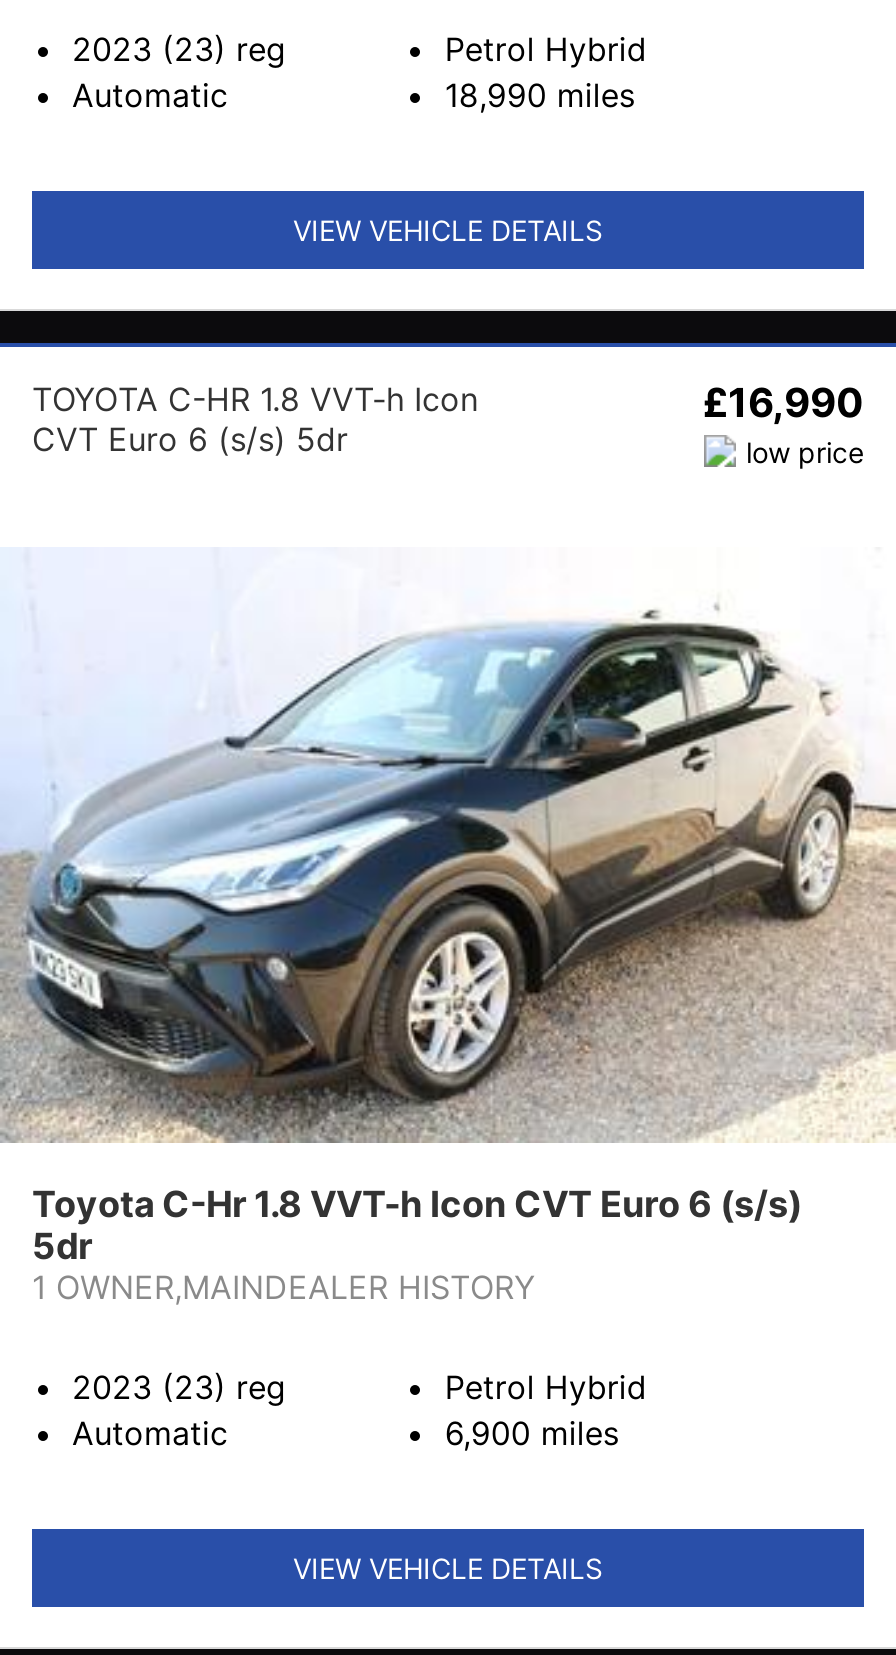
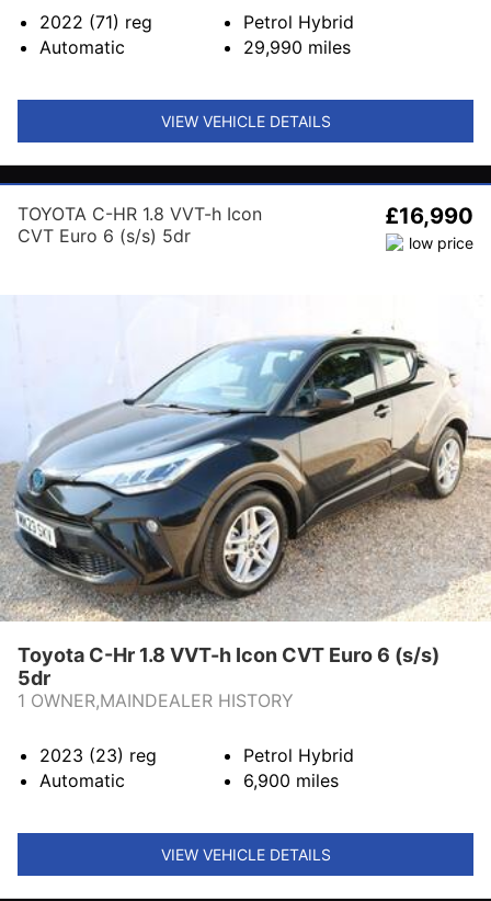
- 2023 (23) reg
+ 2022 (71) reg

- 18,990 miles
+ 29,990 miles
